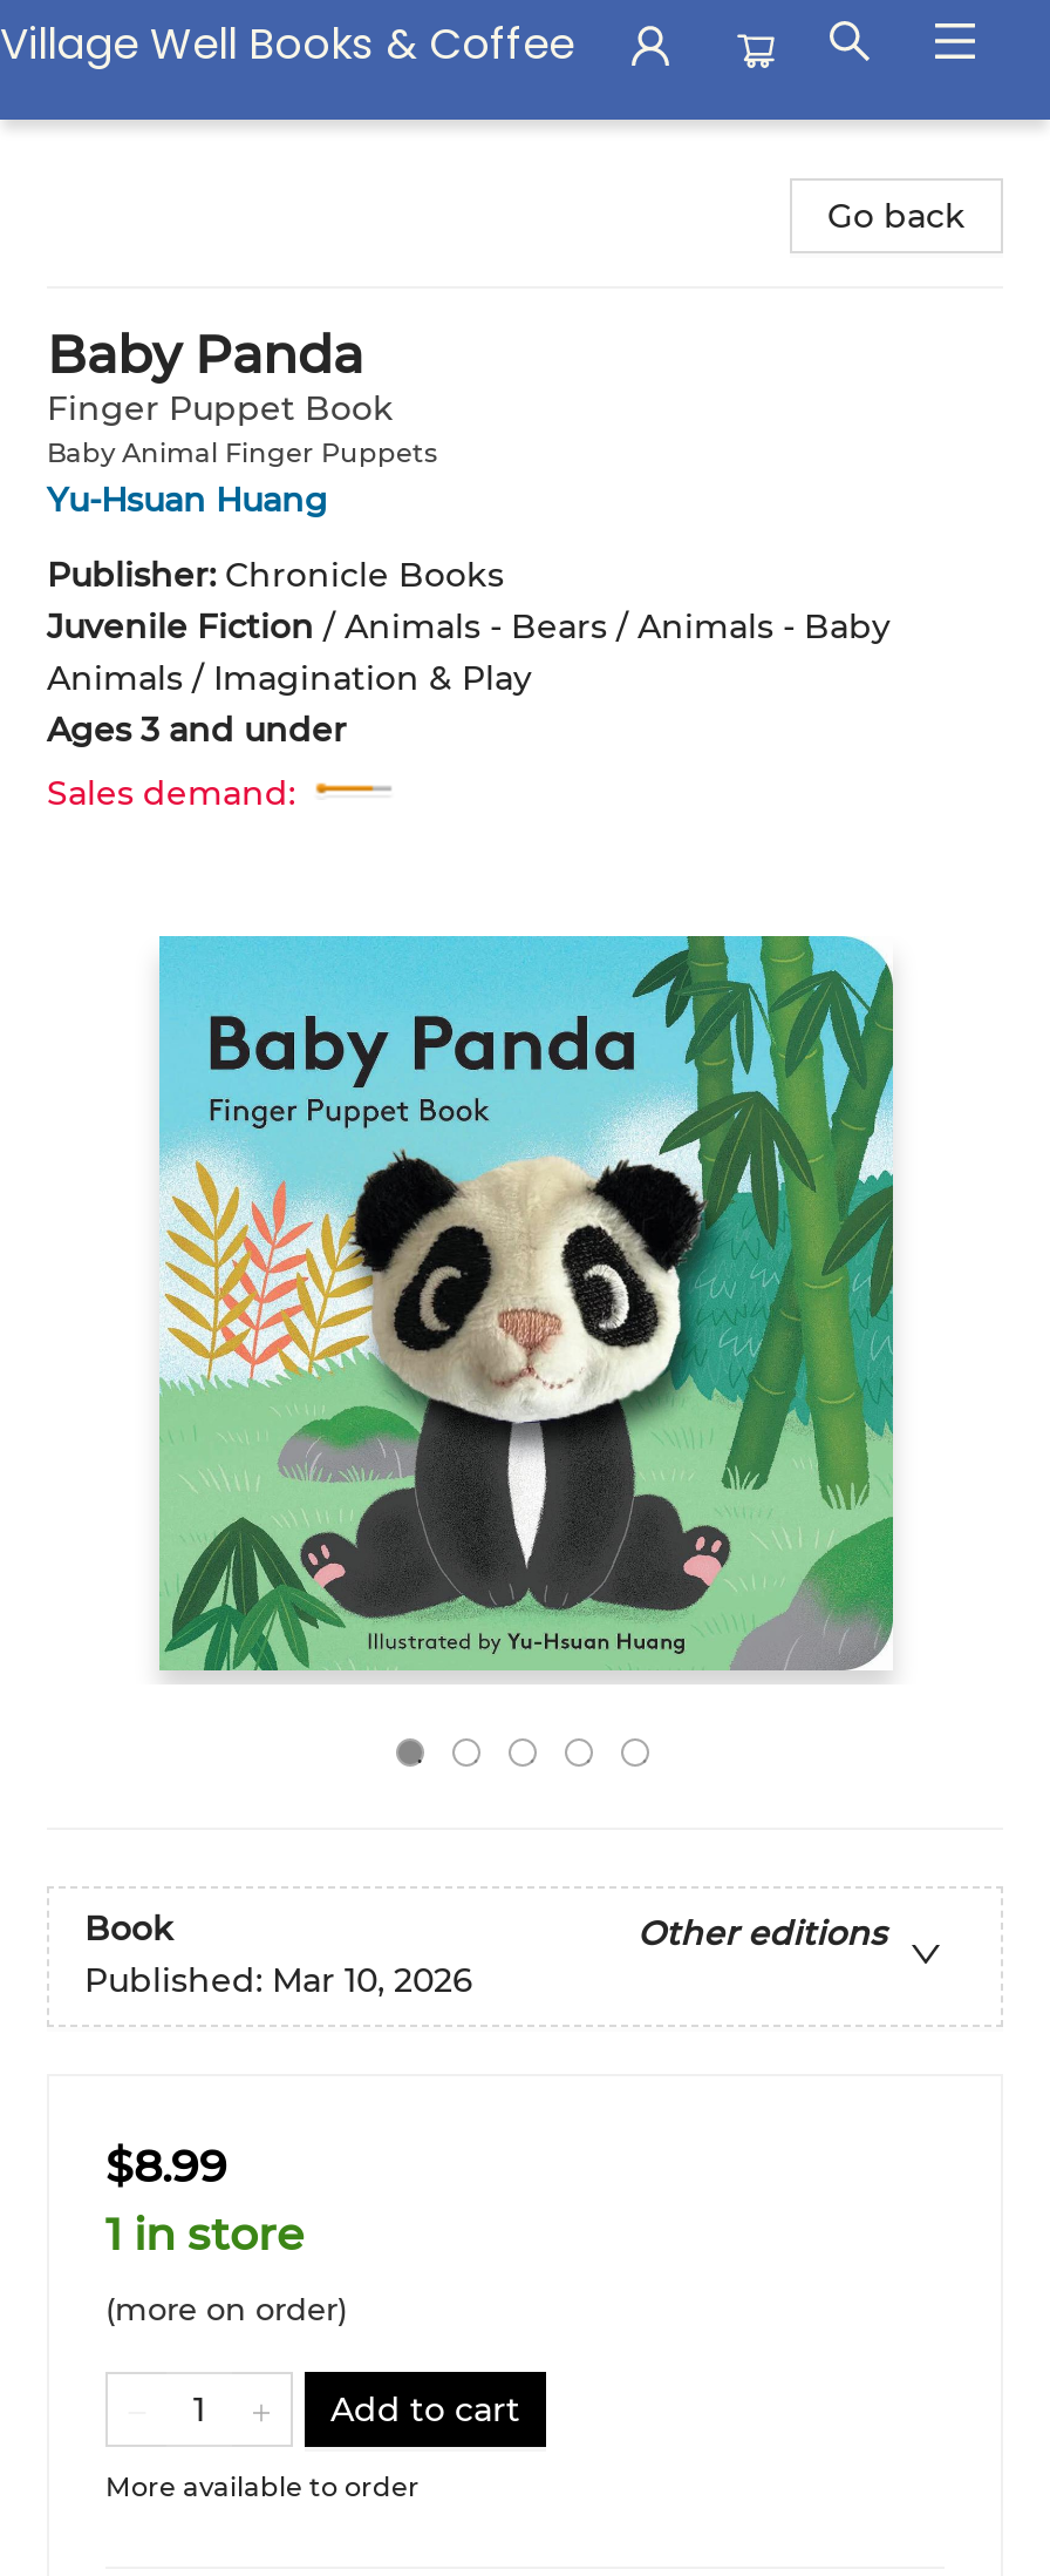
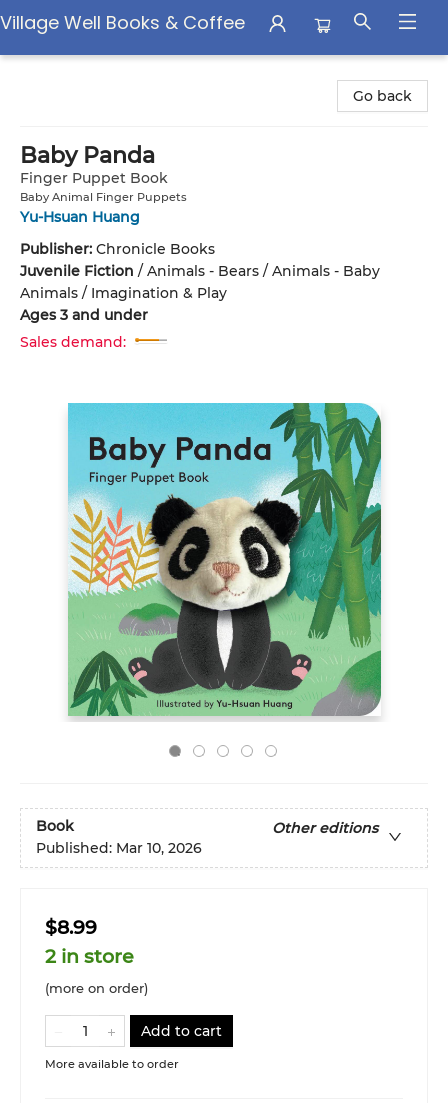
- 1 in store
+ 2 in store
